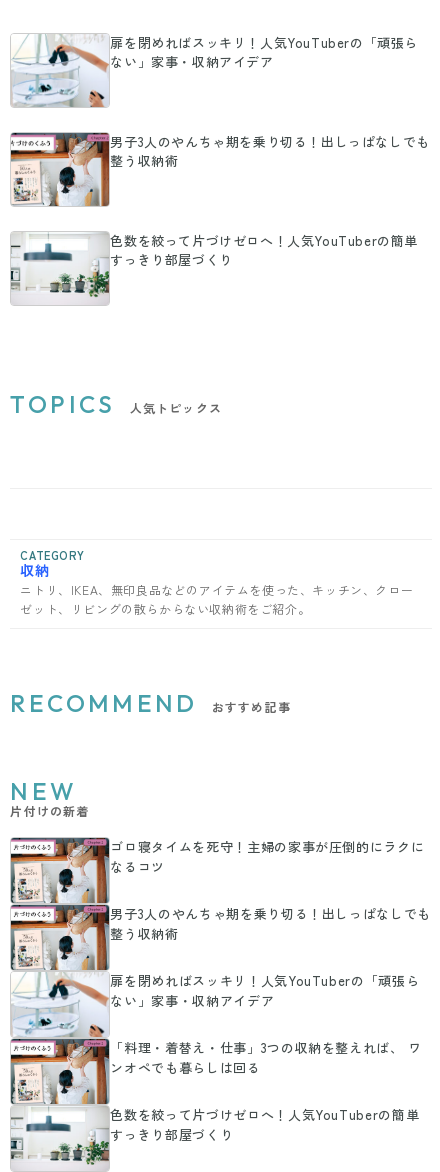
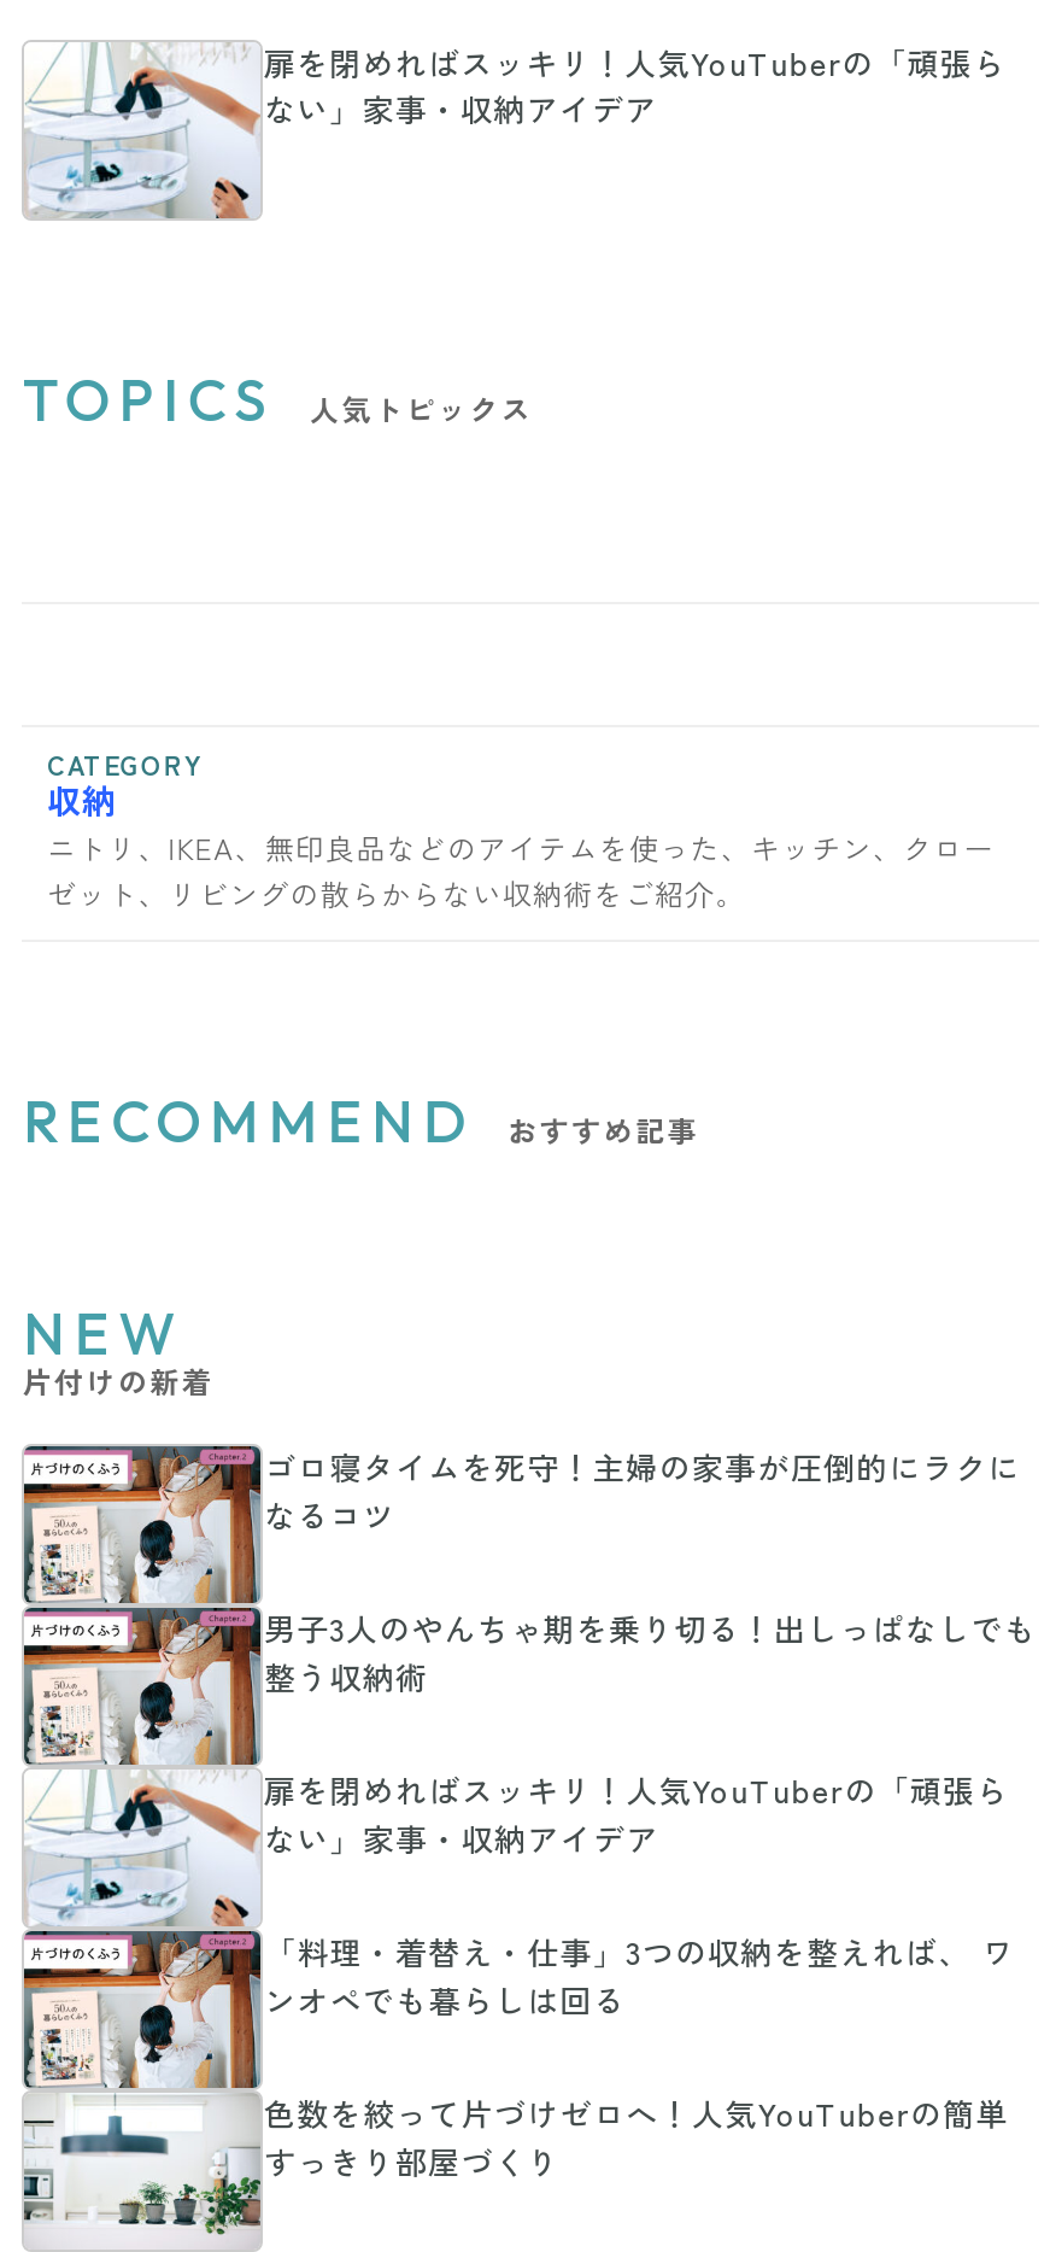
- [image]
- 男子3人のやんちゃ期を乗り切る！出しっぱなしでも
- 整う収納術

- [image]
- 色数を絞って片づけゼロへ！人気YouTuberの簡単
- すっきり部屋づくり
